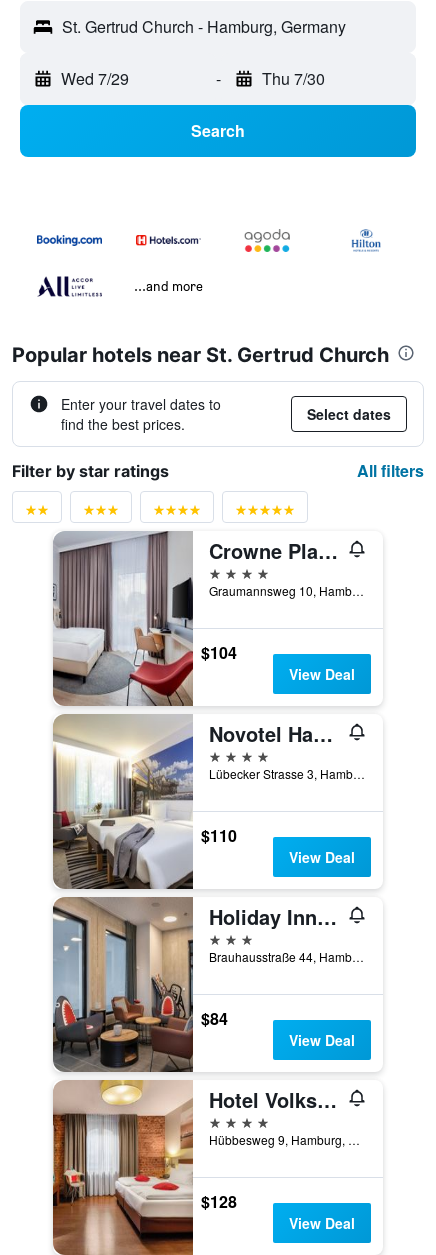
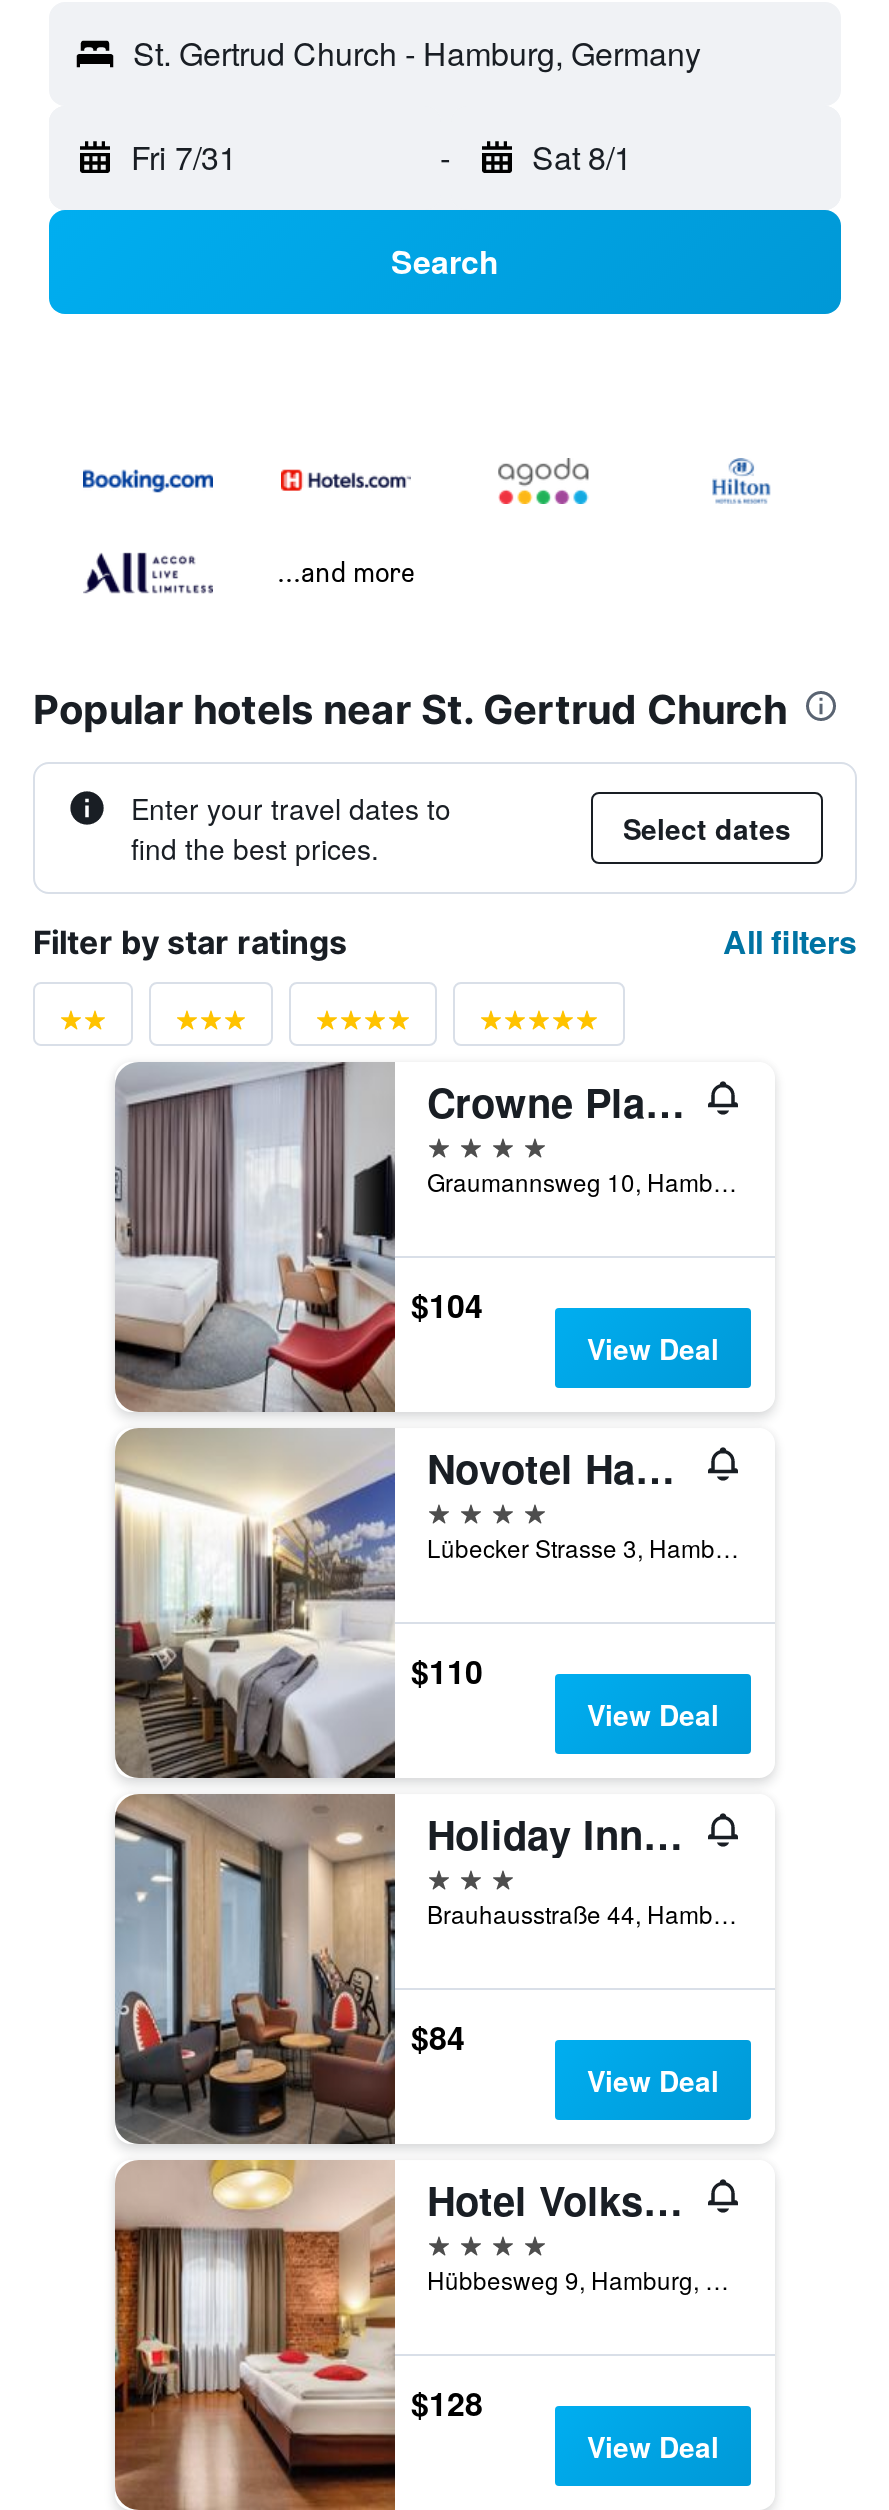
- Wed 7/29
+ Fri 7/31

- Thu 7/30
+ Sat 8/1
